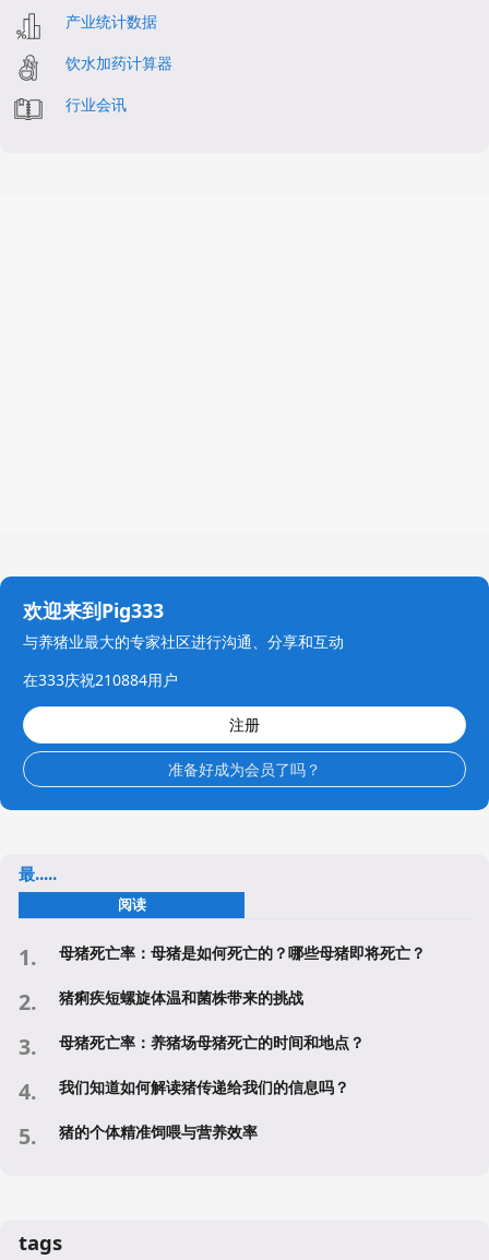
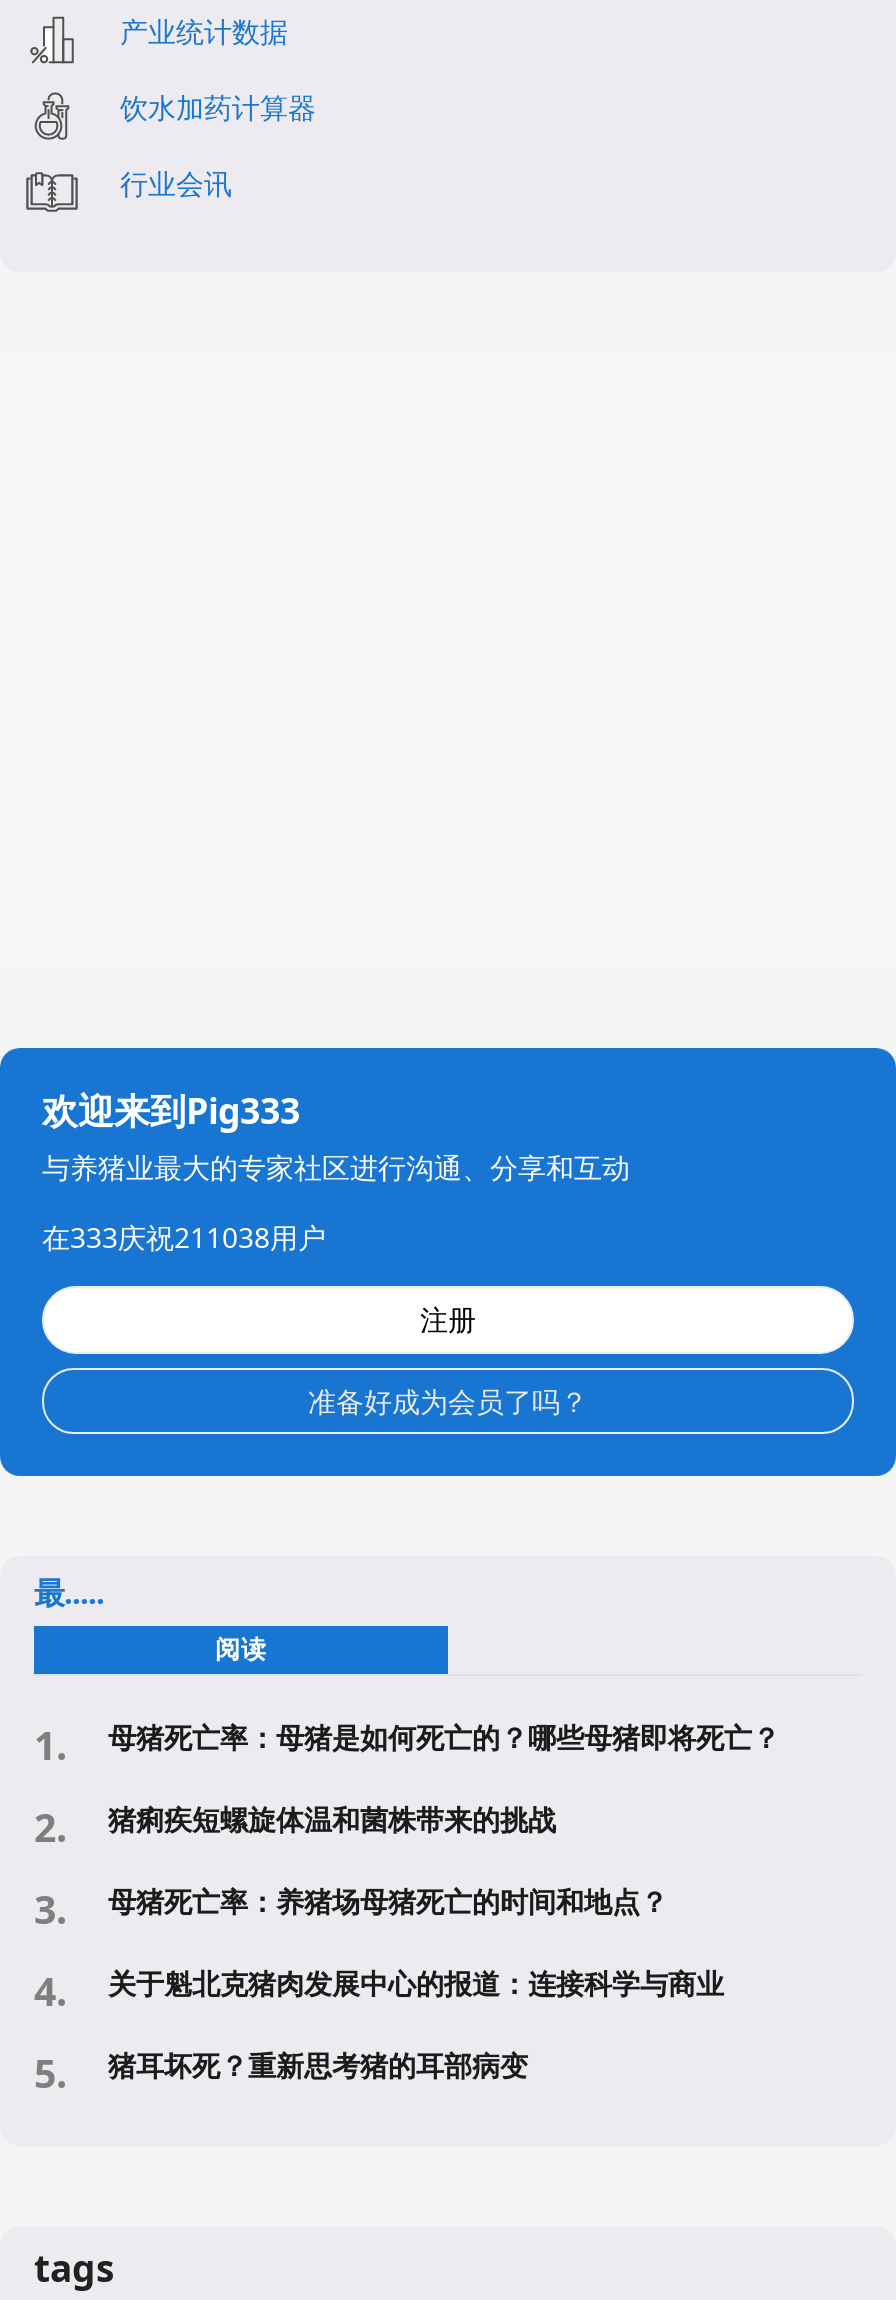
- 在333庆祝210884用户
+ 在333庆祝211038用户

- 我们知道如何解读猪传递给我们的信息吗？
+ 关于魁北克猪肉发展中心的报道：连接科学与商业

- 猪的个体精准饲喂与营养效率
+ 猪耳坏死？重新思考猪的耳部病变
